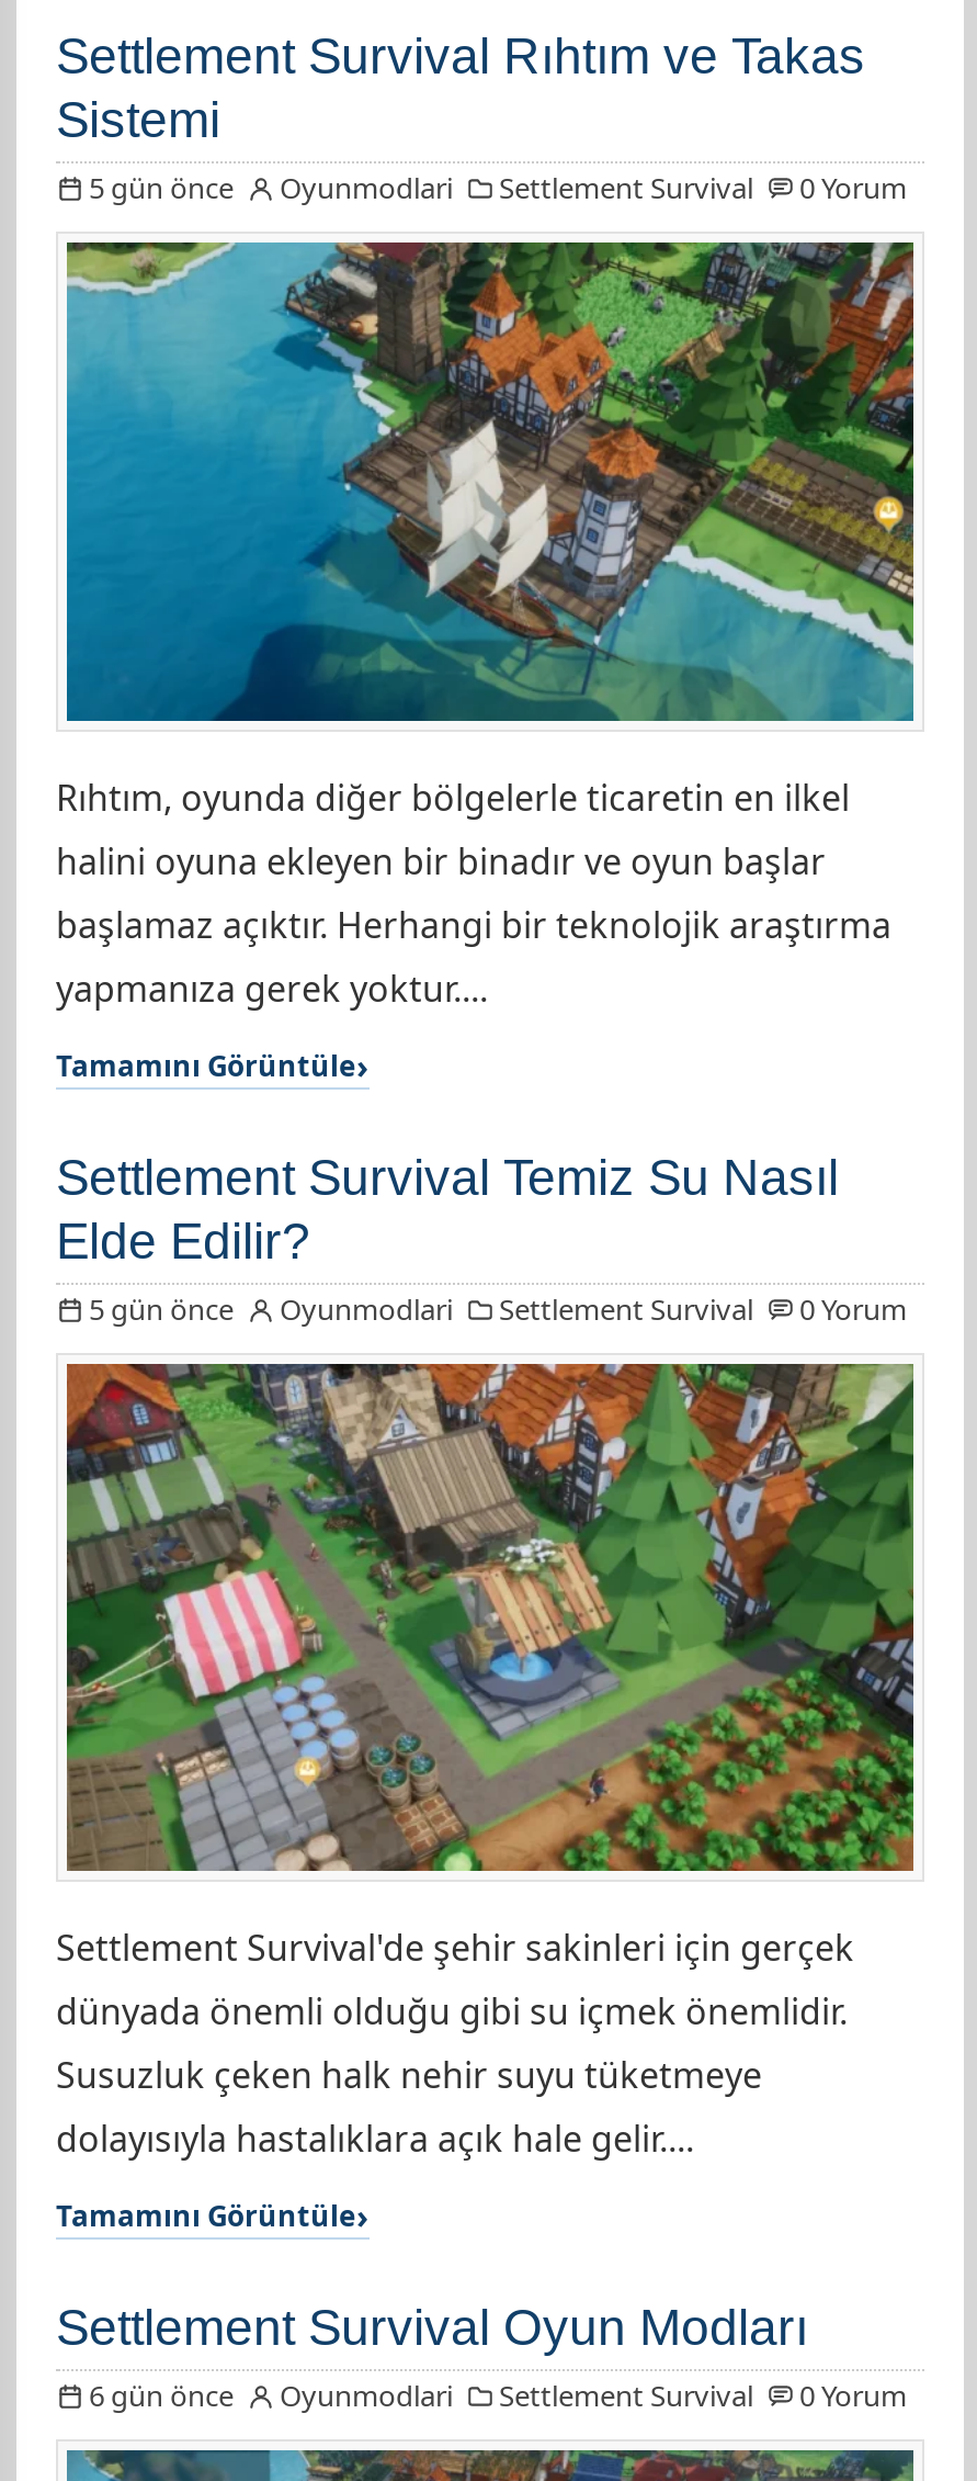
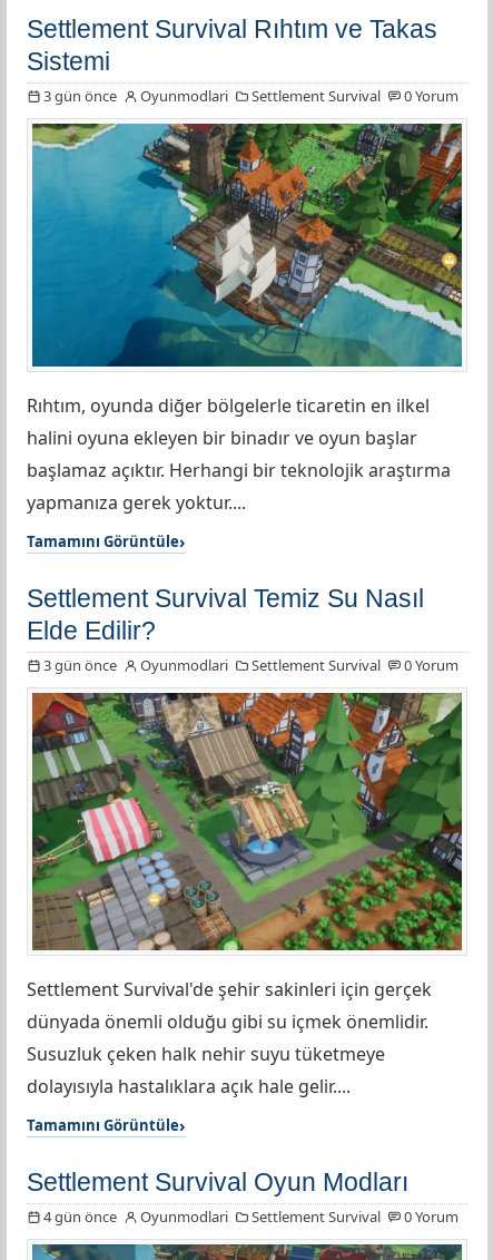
- 5 gün önce Oyunmodlari Settlement Survival 0 Yorum
+ 3 gün önce Oyunmodlari Settlement Survival 0 Yorum

- 5 gün önce Oyunmodlari Settlement Survival 0 Yorum
+ 3 gün önce Oyunmodlari Settlement Survival 0 Yorum

- 6 gün önce Oyunmodlari Settlement Survival 0 Yorum
+ 4 gün önce Oyunmodlari Settlement Survival 0 Yorum
